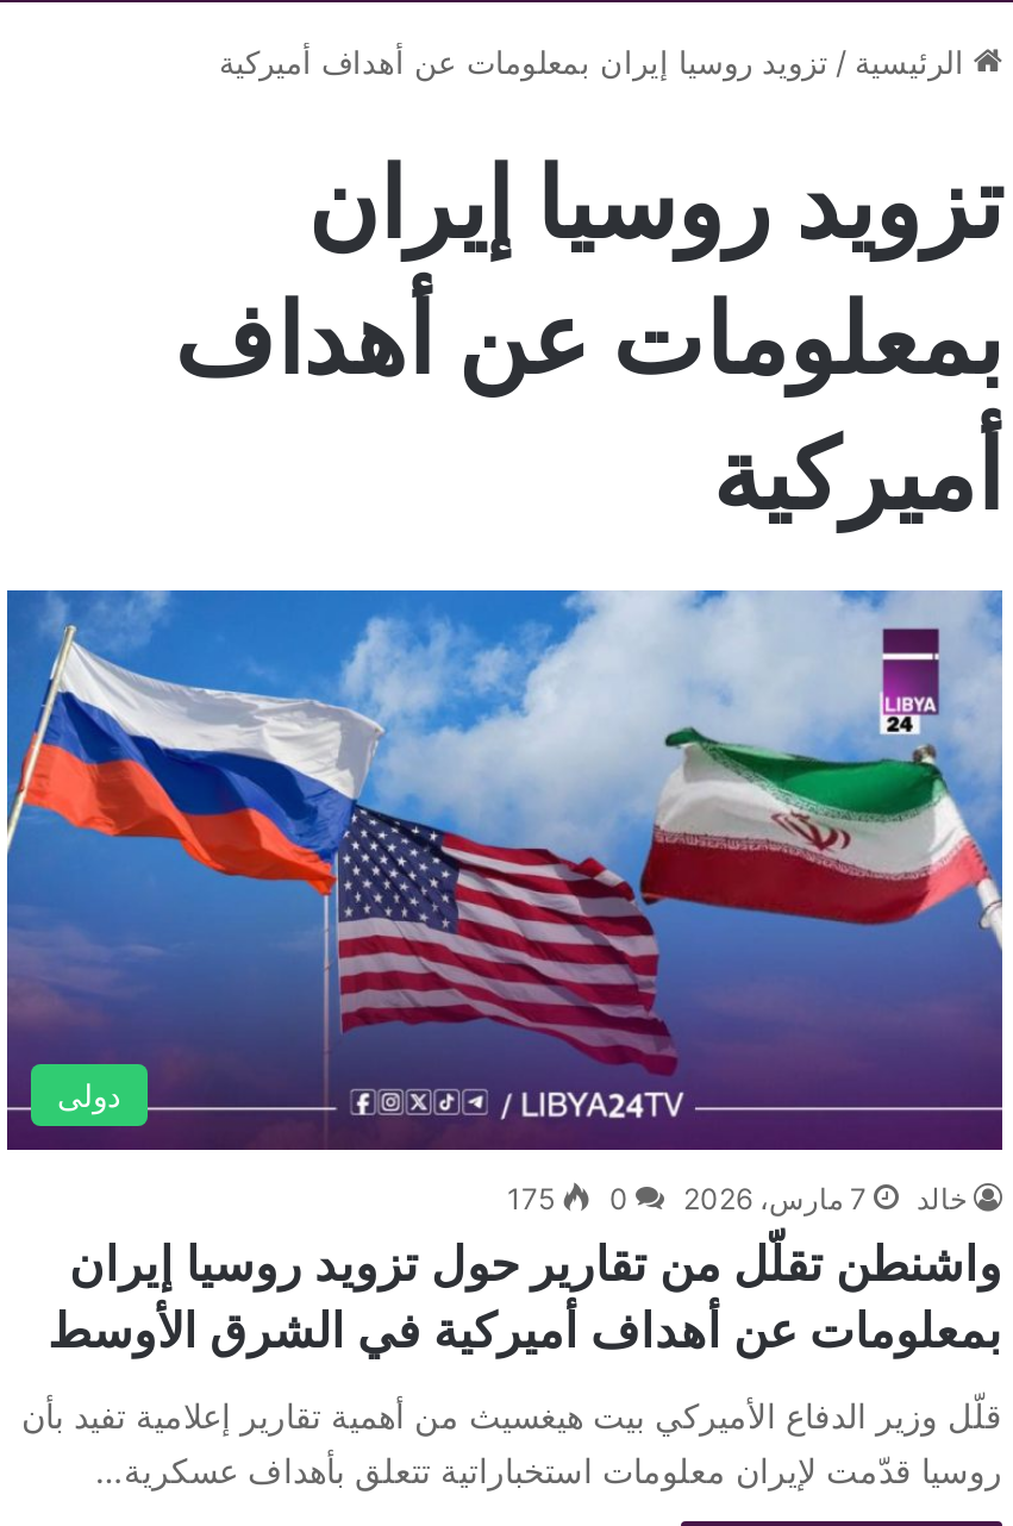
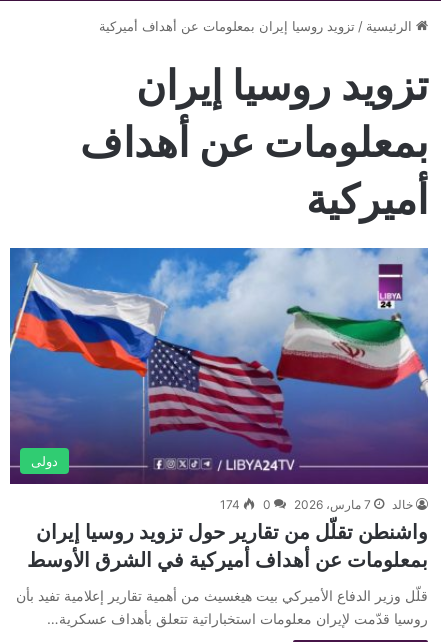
- 175 0
+ 174 0
